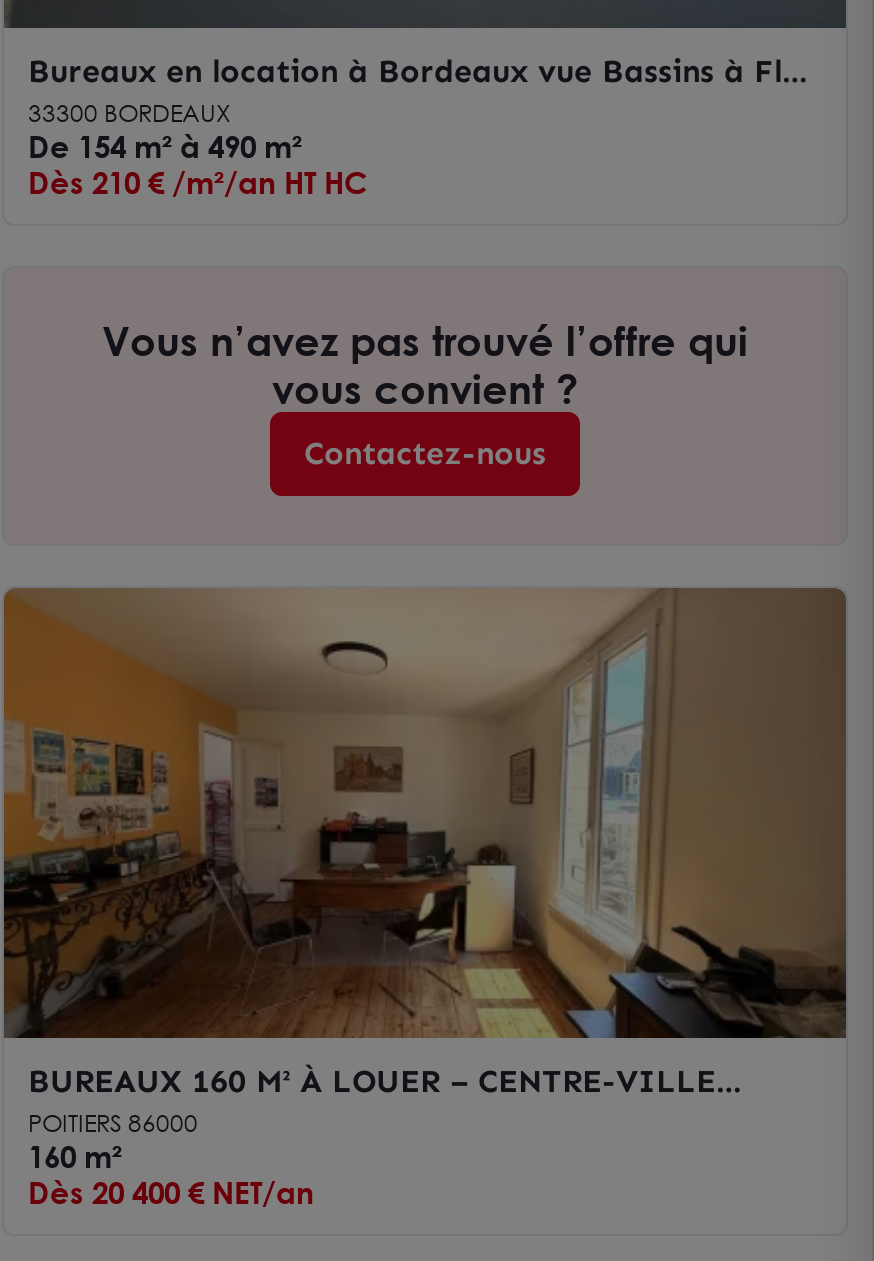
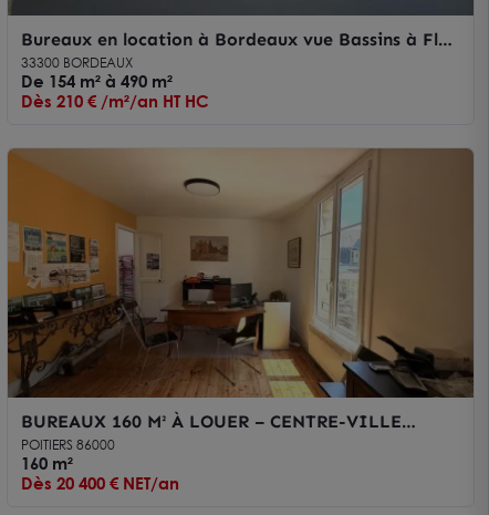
- Vous n’avez pas trouvé l’offre qui
- vous convient ?
- Contactez-nous
